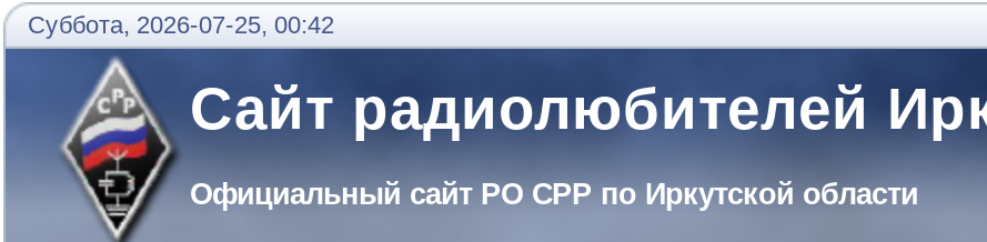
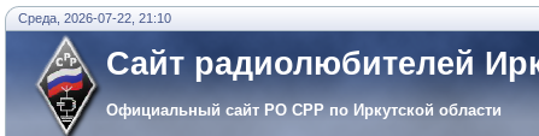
- Суббота, 2026-07-25, 00:42
+ Среда, 2026-07-22, 21:10
